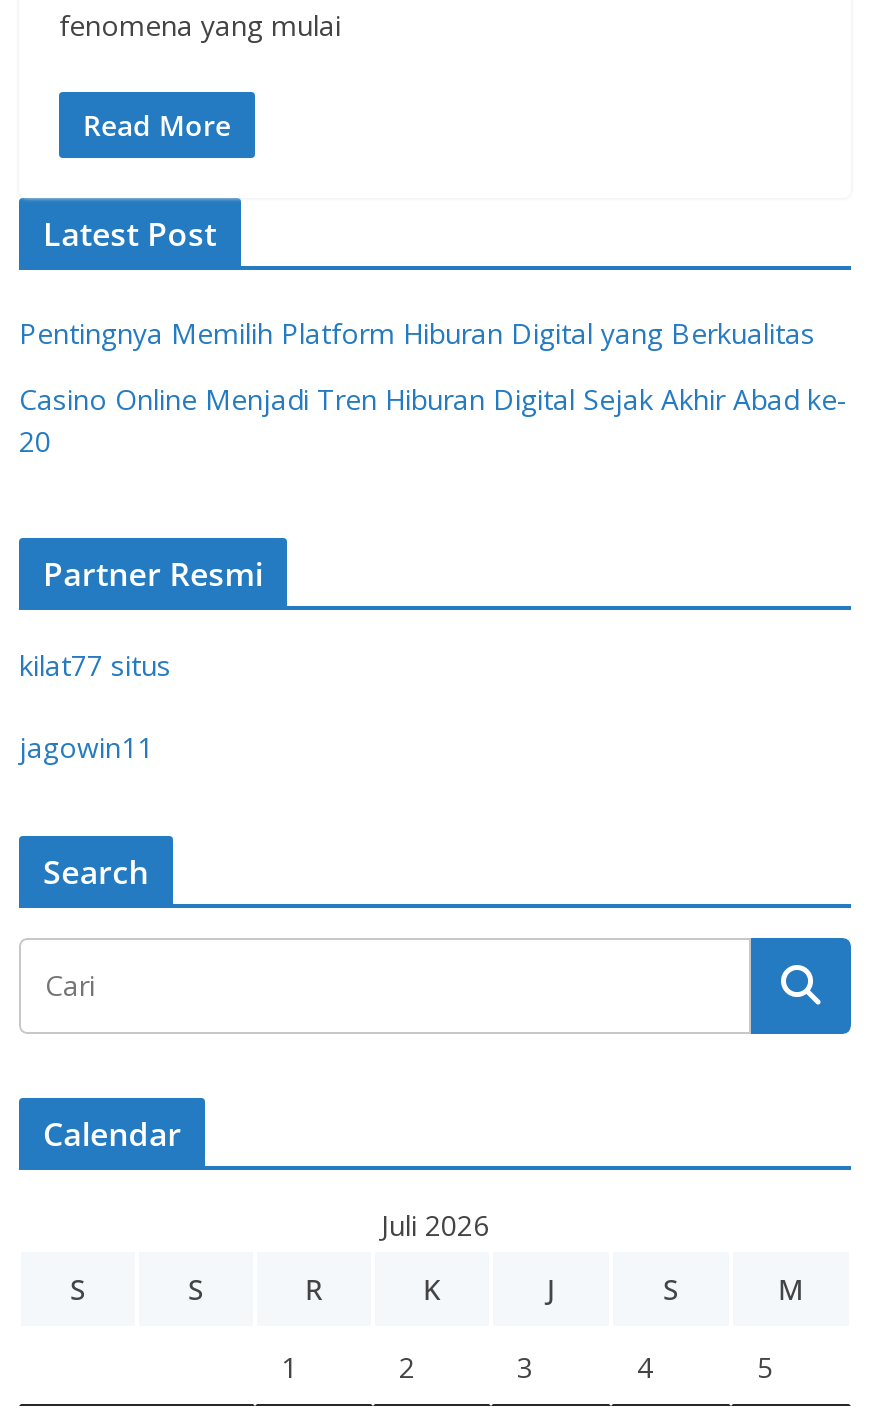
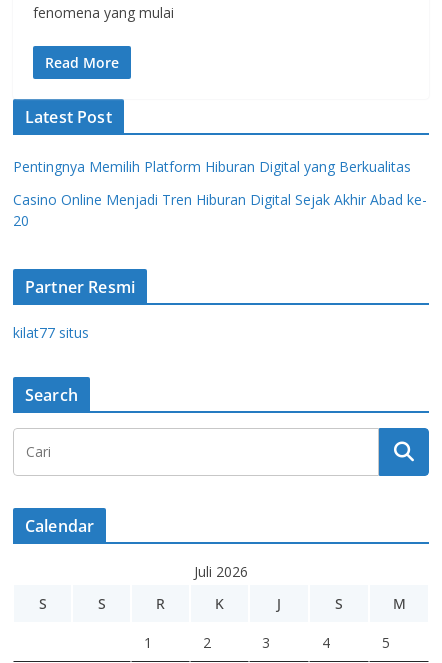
- jagowin11
